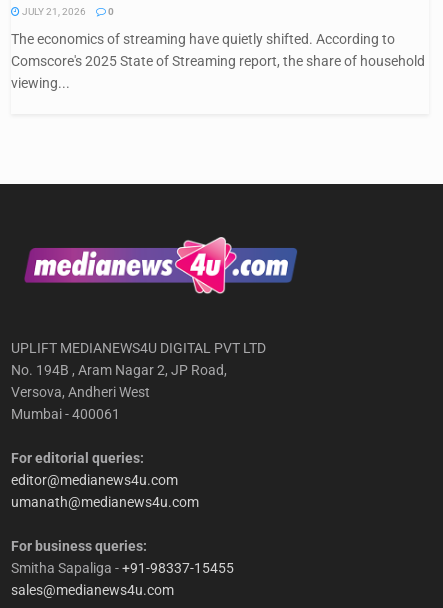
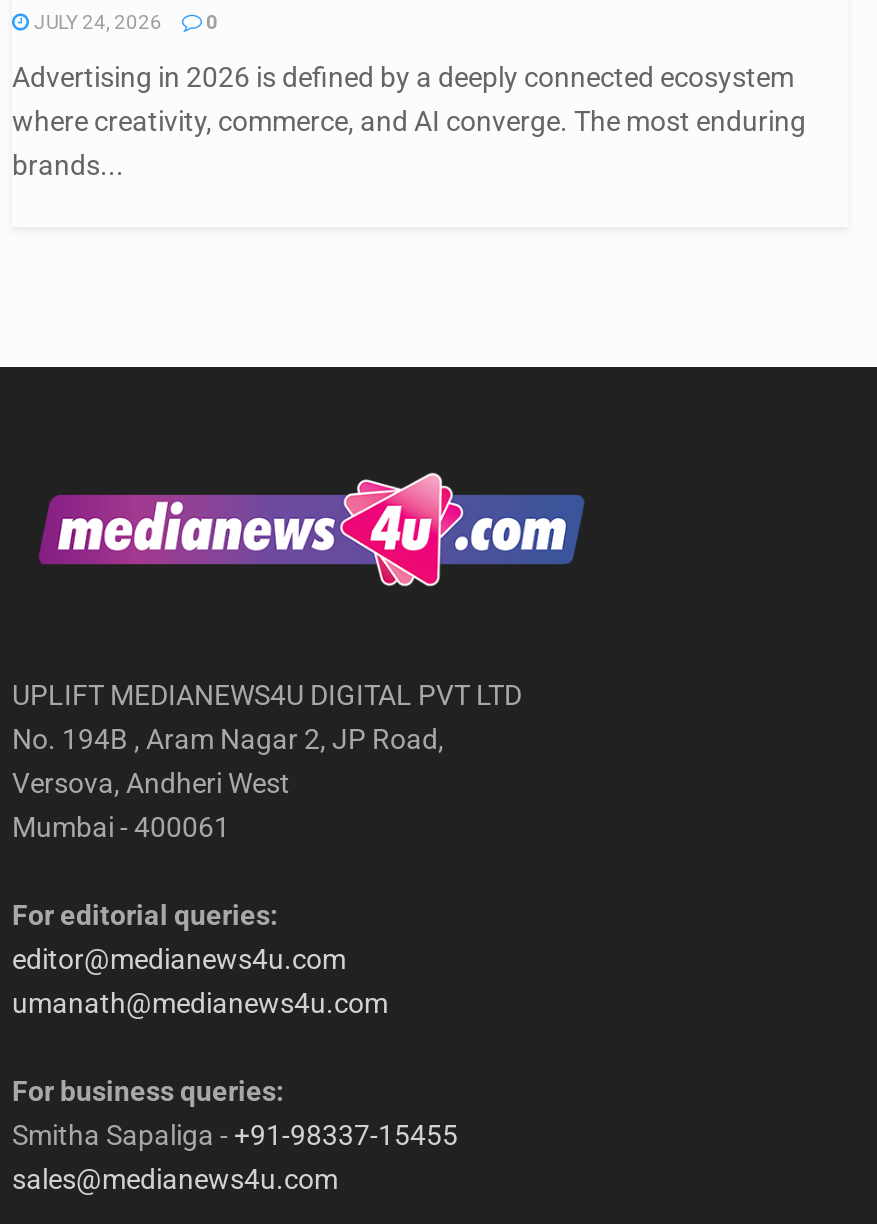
- JULY 21, 2026 0
+ JULY 24, 2026 0

- The economics of streaming have quietly shifted. According to
- Comscore's 2025 State of Streaming report, the share of household
- viewing...
+ Advertising in 2026 is defined by a deeply connected ecosystem
+ where creativity, commerce, and AI converge. The most enduring
+ brands...
